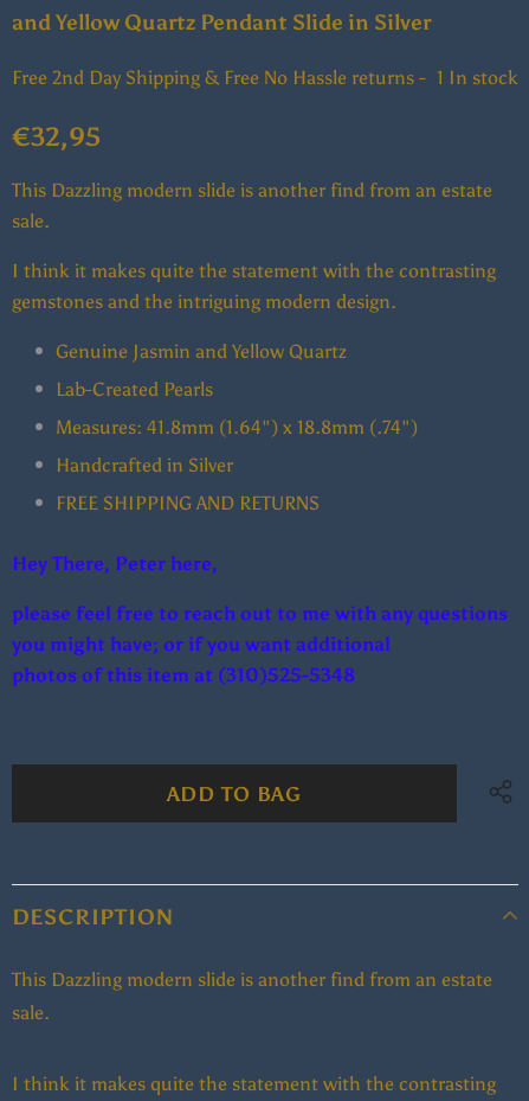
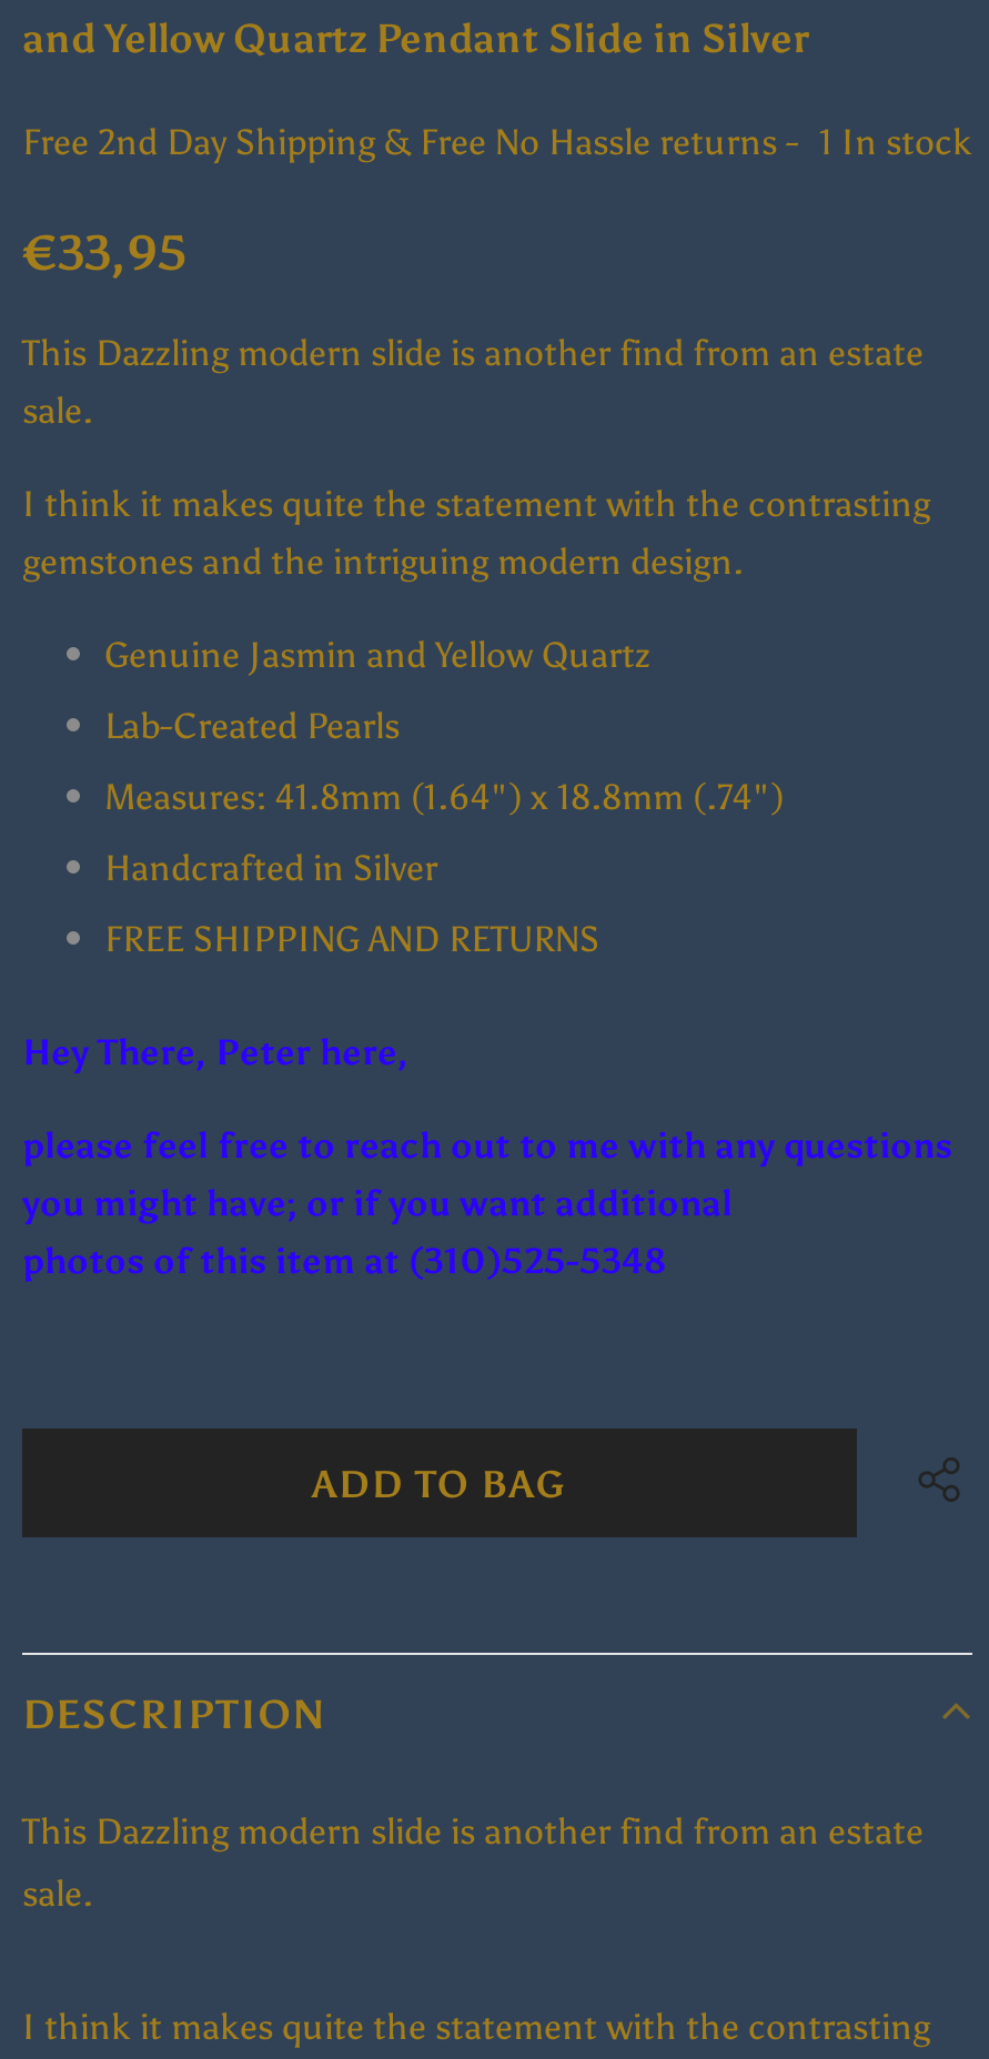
- €32,95
+ €33,95
